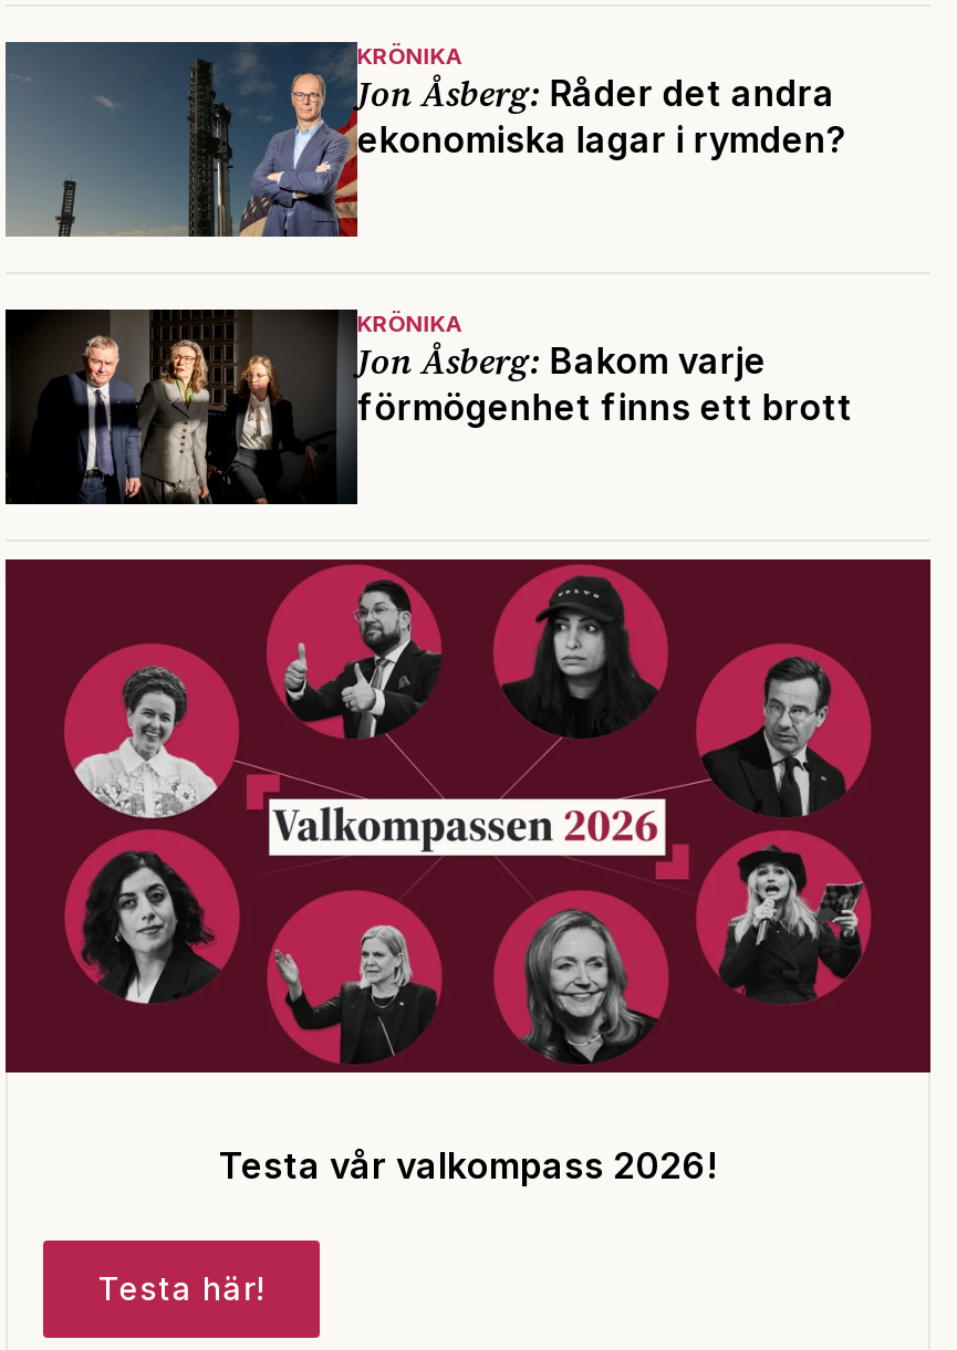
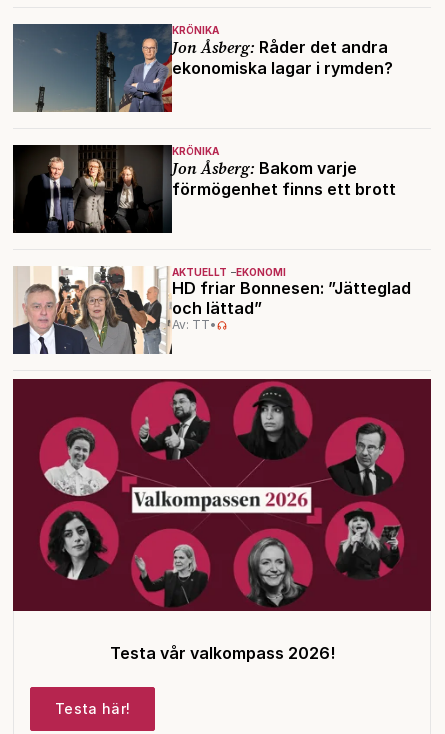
+ [image]
+ AKTUELLT
+ EKONOMI
+ HD friar Bonnesen: ”Jätteglad
+ och lättad”
+ Av: TT•
